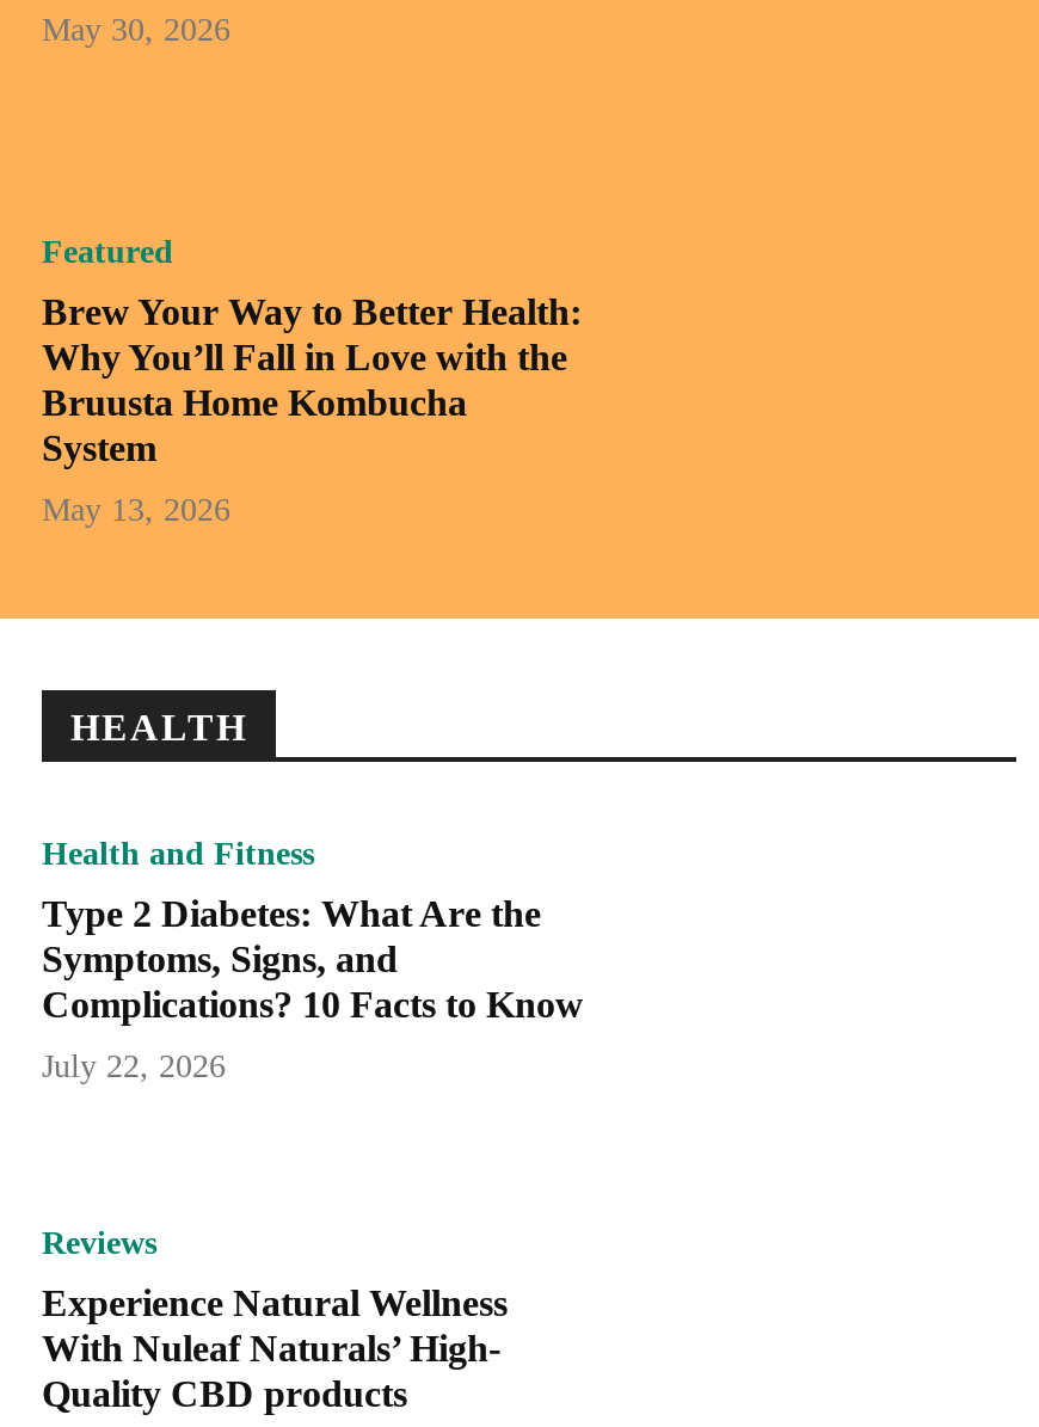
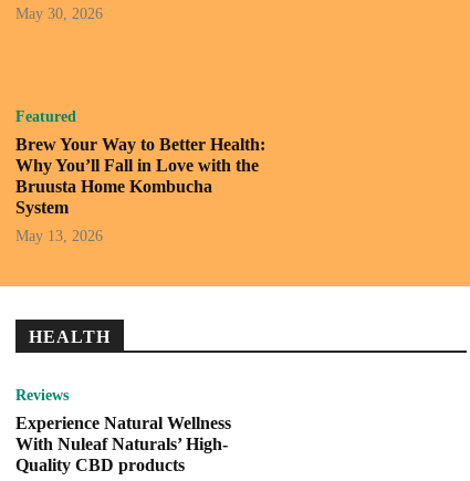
- Health and Fitness
- Type 2 Diabetes: What Are the
- Symptoms, Signs, and
- Complications? 10 Facts to Know
- July 22, 2026
